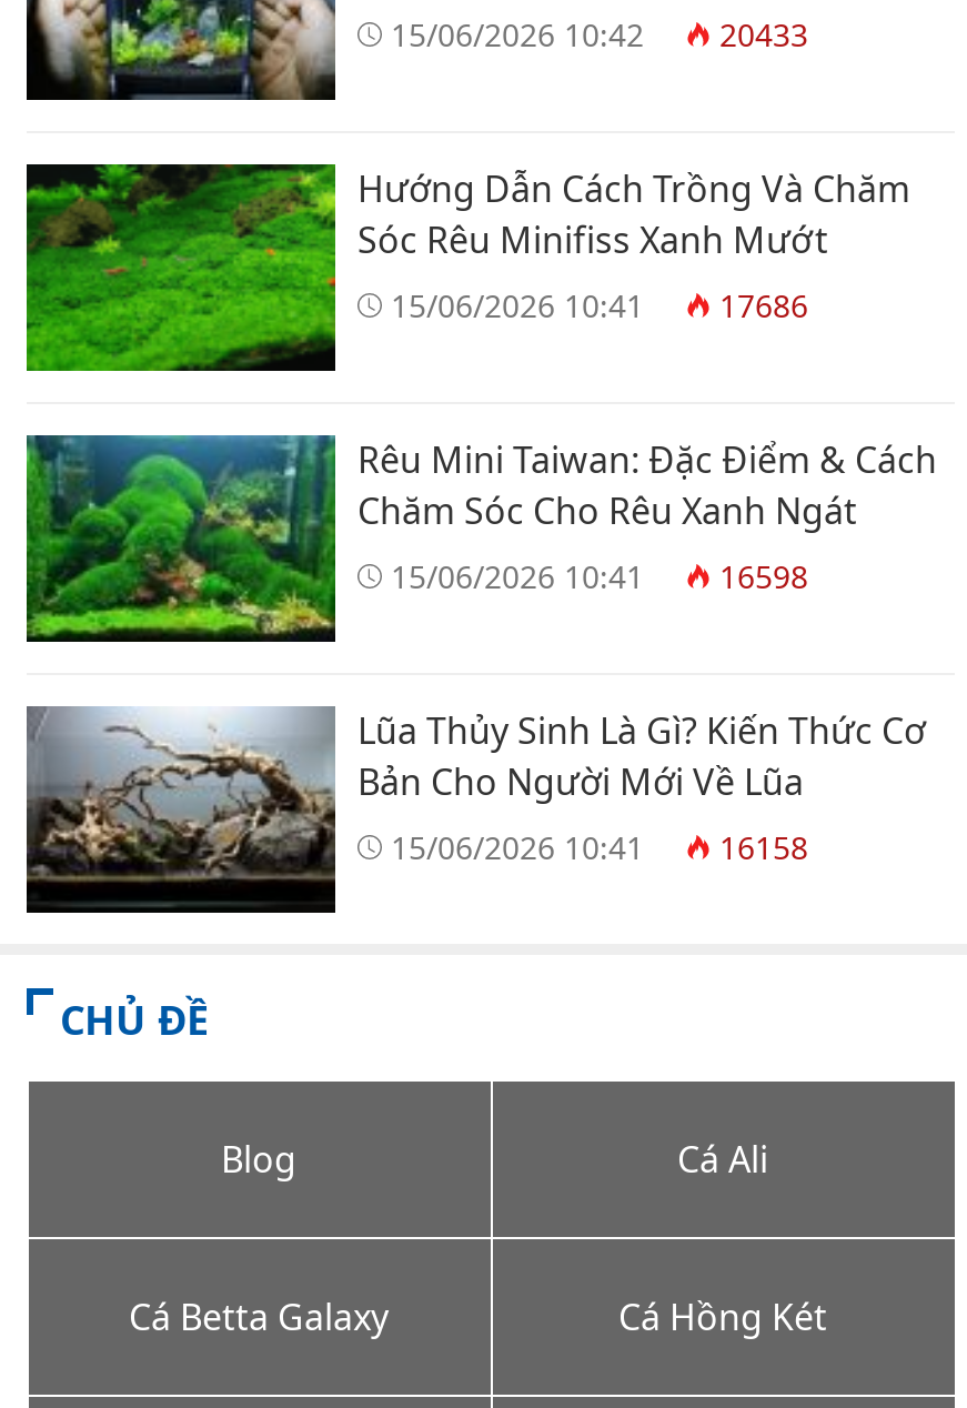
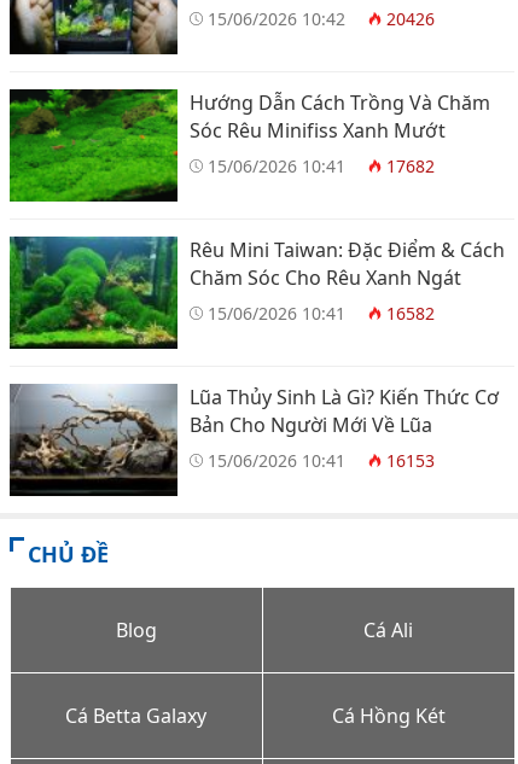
- 15/06/2026 10:42 20433
+ 15/06/2026 10:42 20426

- 15/06/2026 10:41 17686
+ 15/06/2026 10:41 17682

- 15/06/2026 10:41 16598
+ 15/06/2026 10:41 16582

- 15/06/2026 10:41 16158
+ 15/06/2026 10:41 16153
